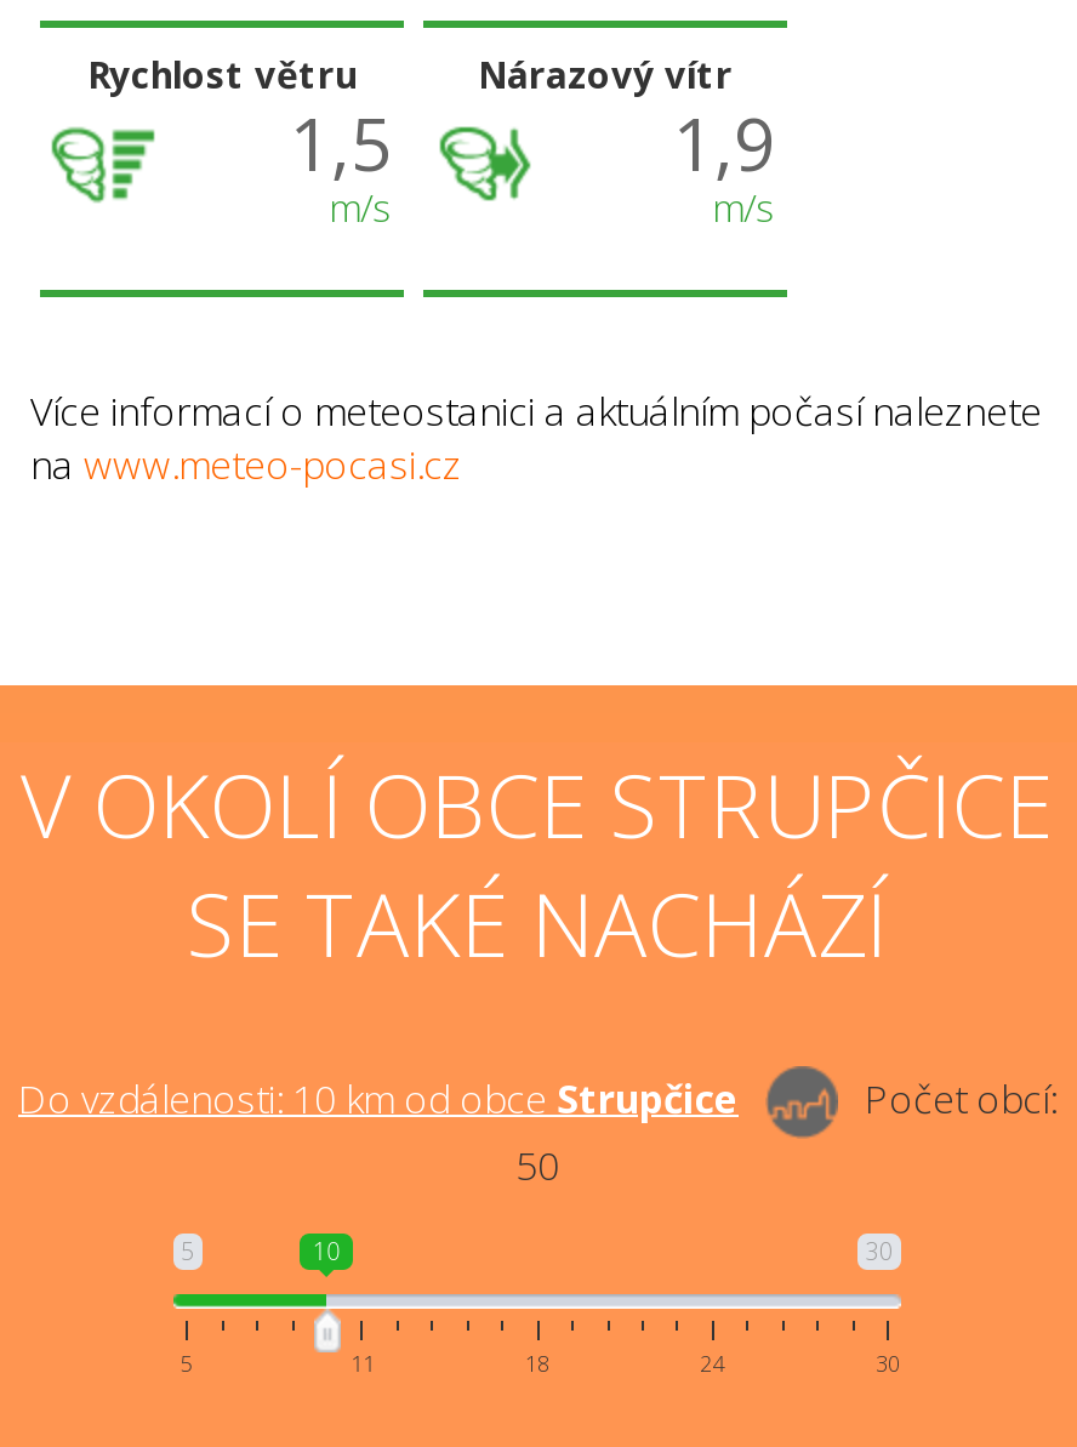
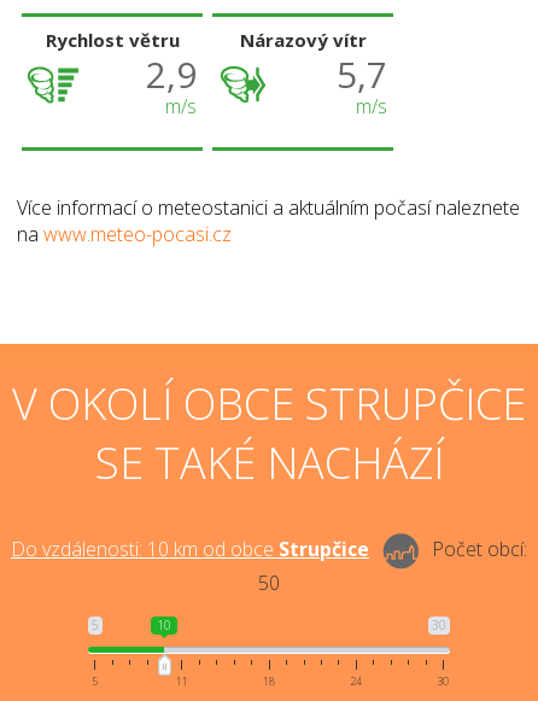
- 1,5
+ 2,9

- 1,9
+ 5,7
